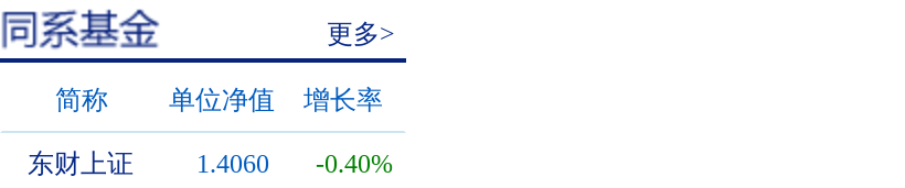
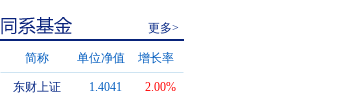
- 1.4060
+ 1.4041

- -0.40%
+ 2.00%
